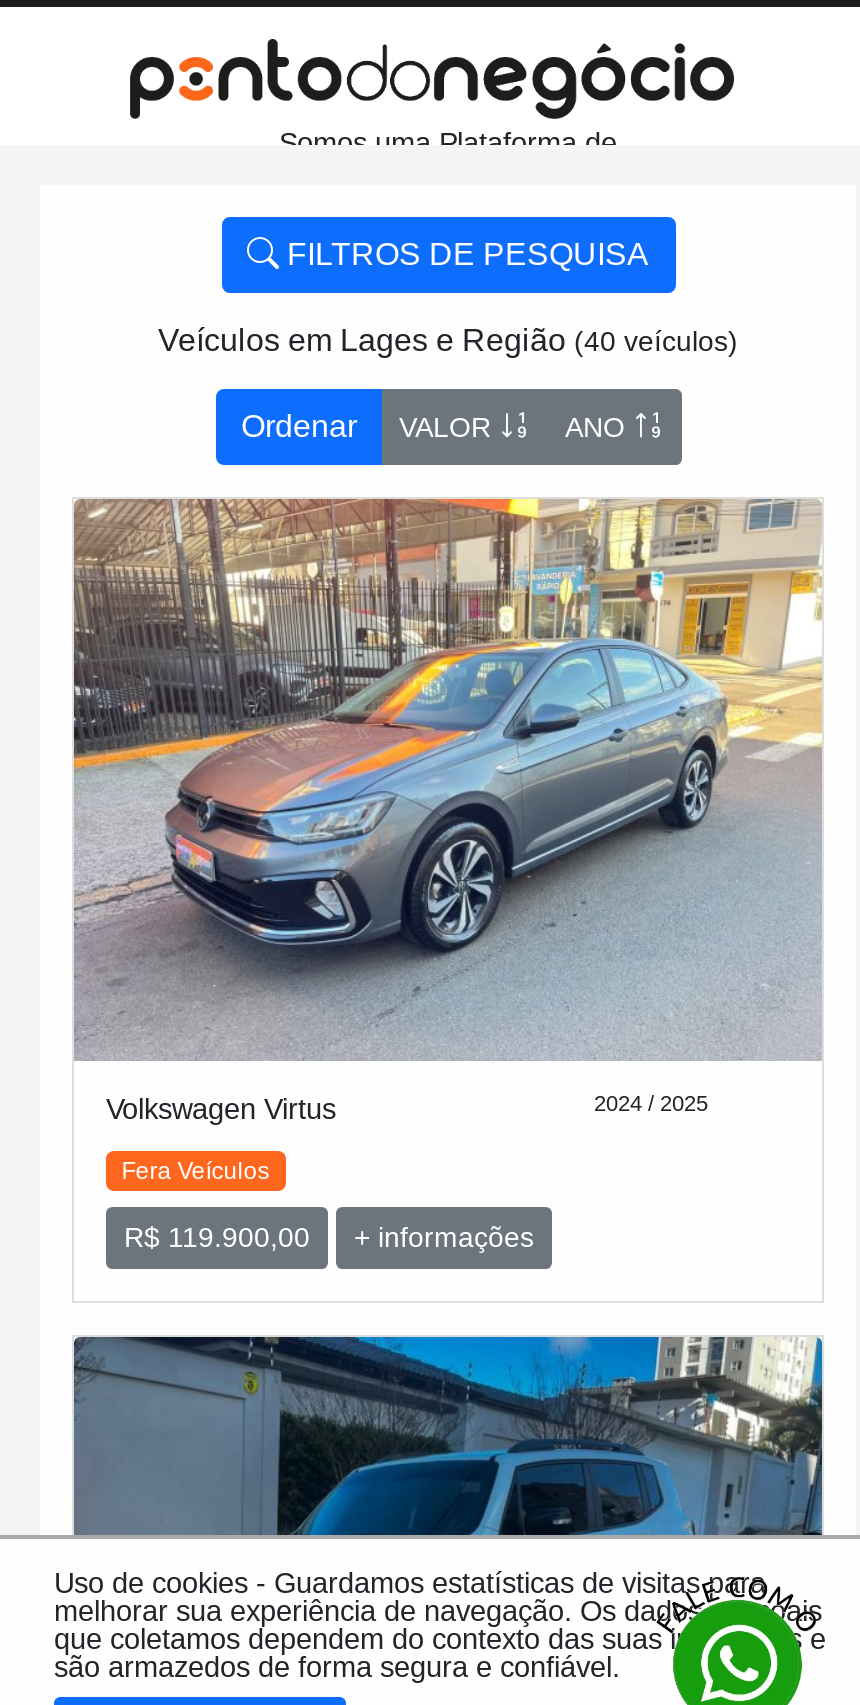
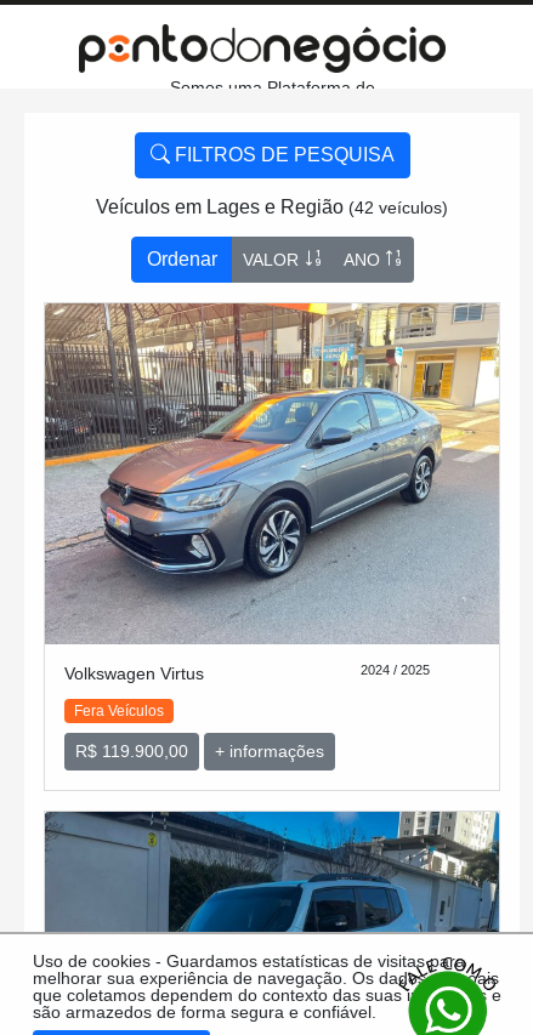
- Veículos em Lages e Região (40 veículos)
+ Veículos em Lages e Região (42 veículos)
